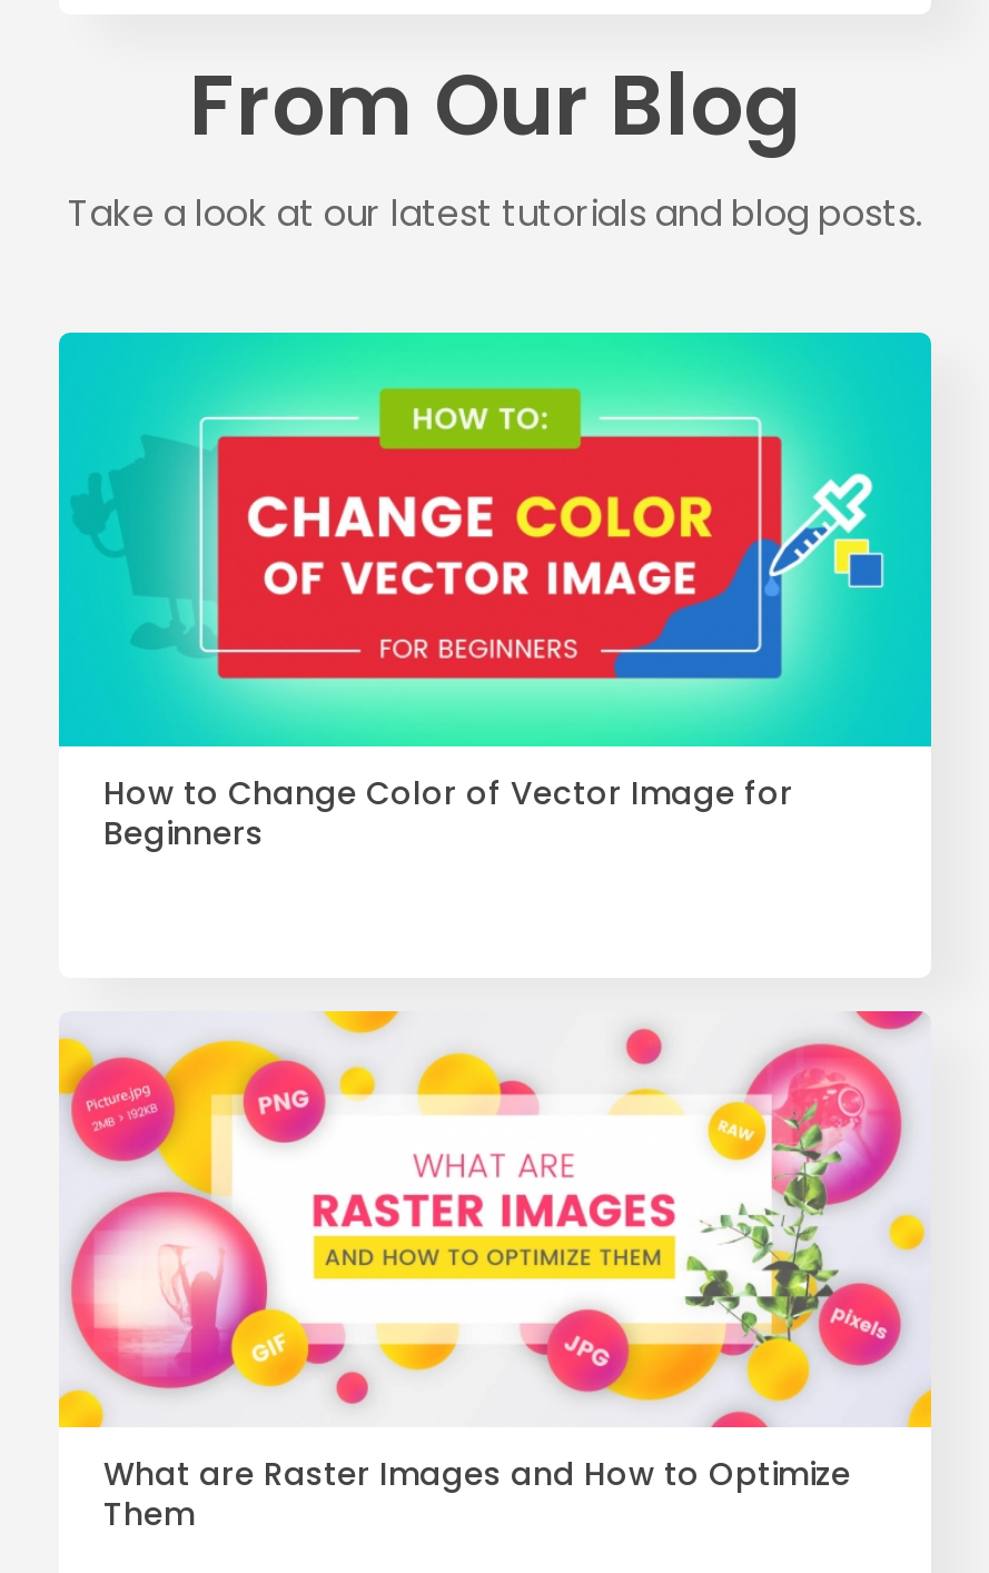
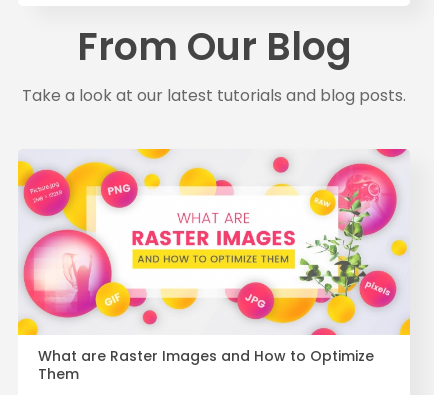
- [image]
- How to Change Color of Vector Image for
- Beginners
